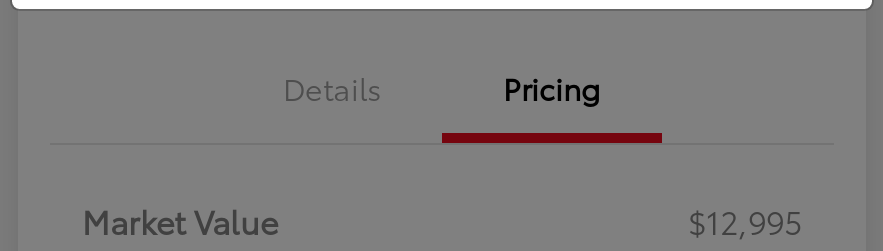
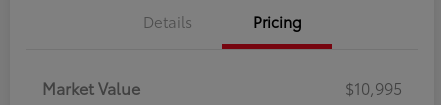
- $12,995
+ $10,995
